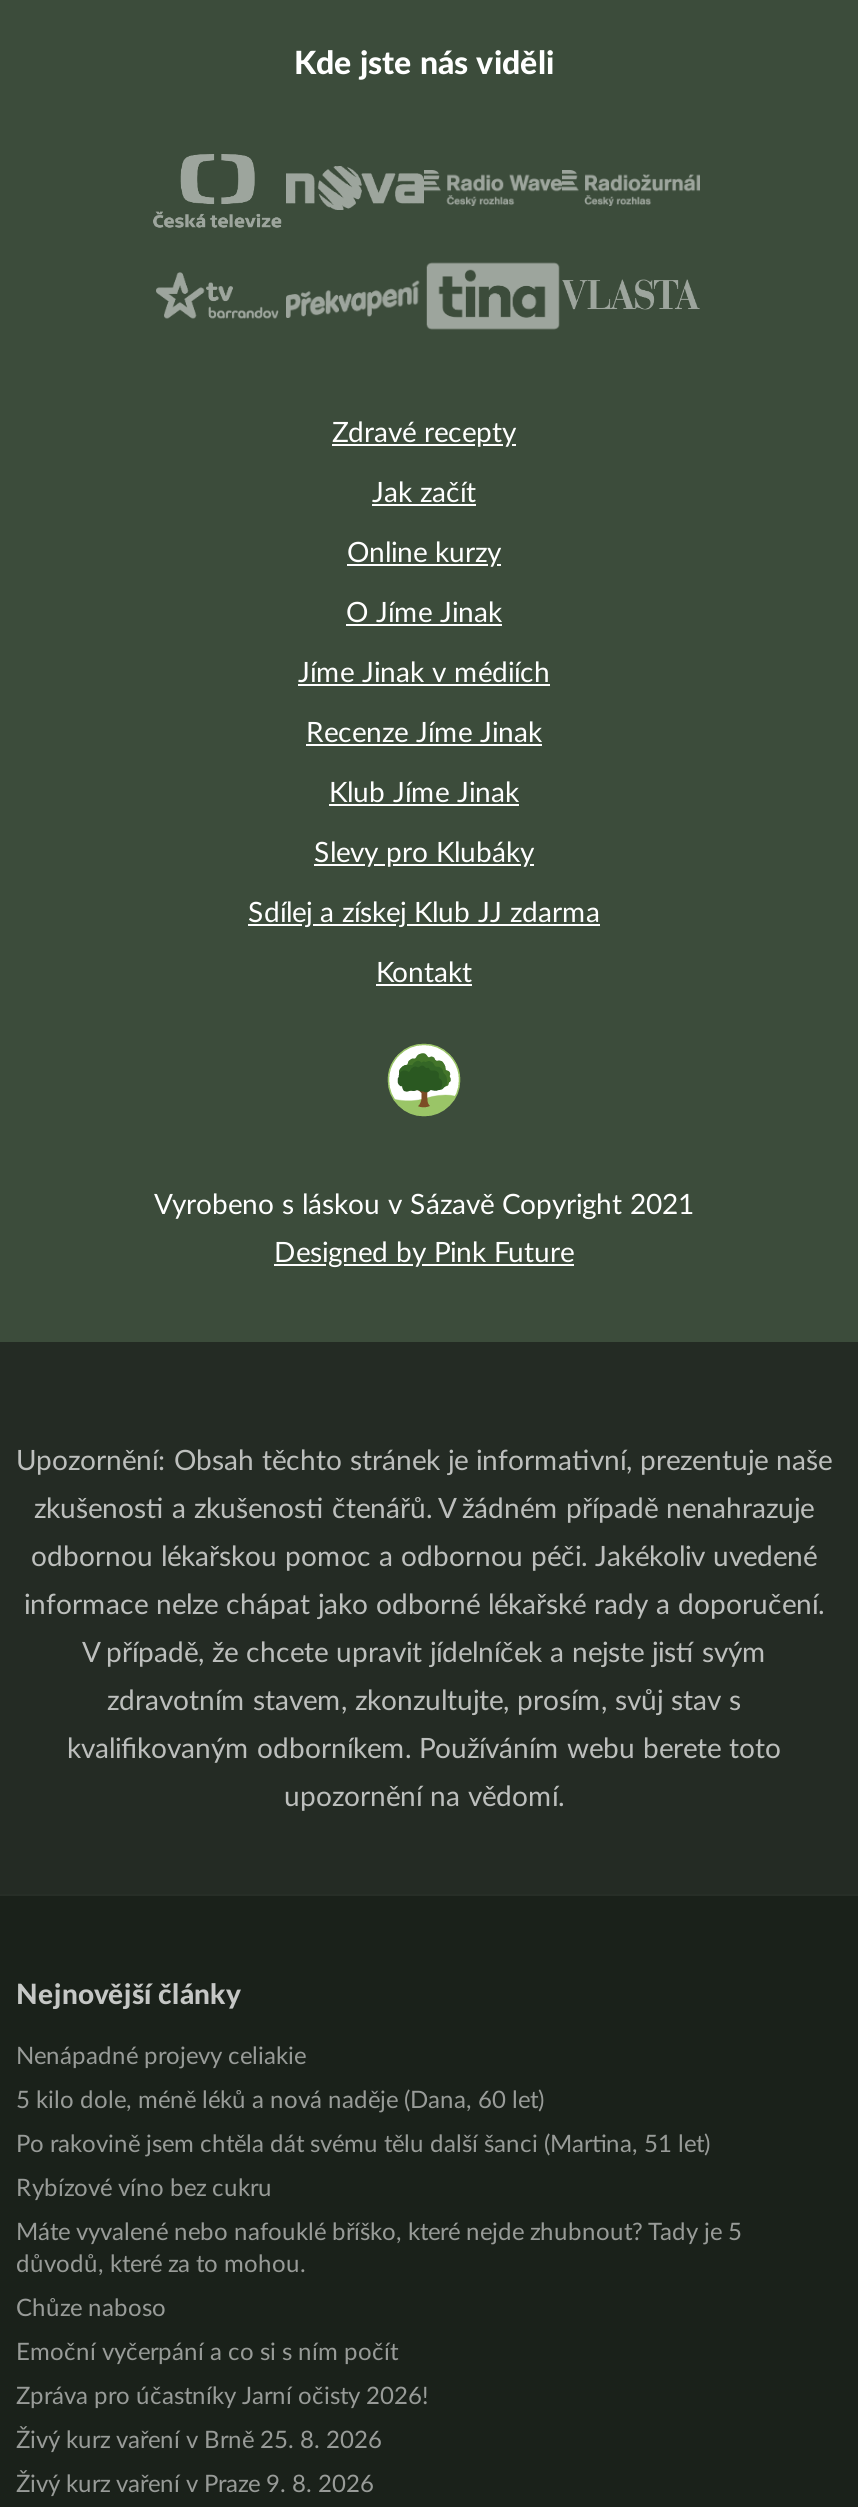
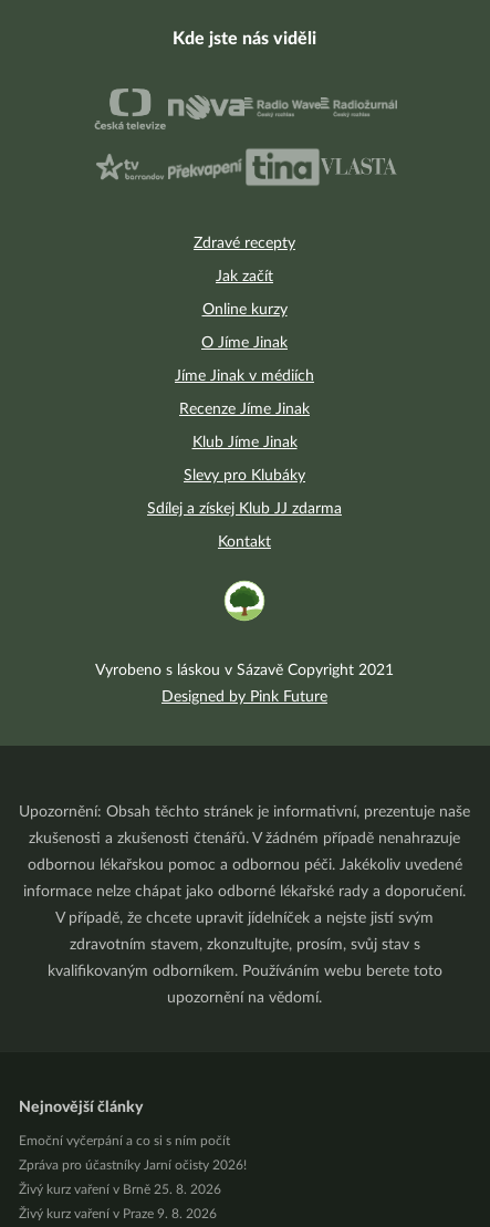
- Nenápadné projevy celiakie
- 5 kilo dole, méně léků a nová naděje (Dana, 60 let)
- Po rakovině jsem chtěla dát svému tělu další šanci (Martina, 51 let)
- Rybízové víno bez cukru
- Máte vyvalené nebo nafouklé bříško, které nejde zhubnout? Tady je 5
- důvodů, které za to mohou.
- Chůze naboso
